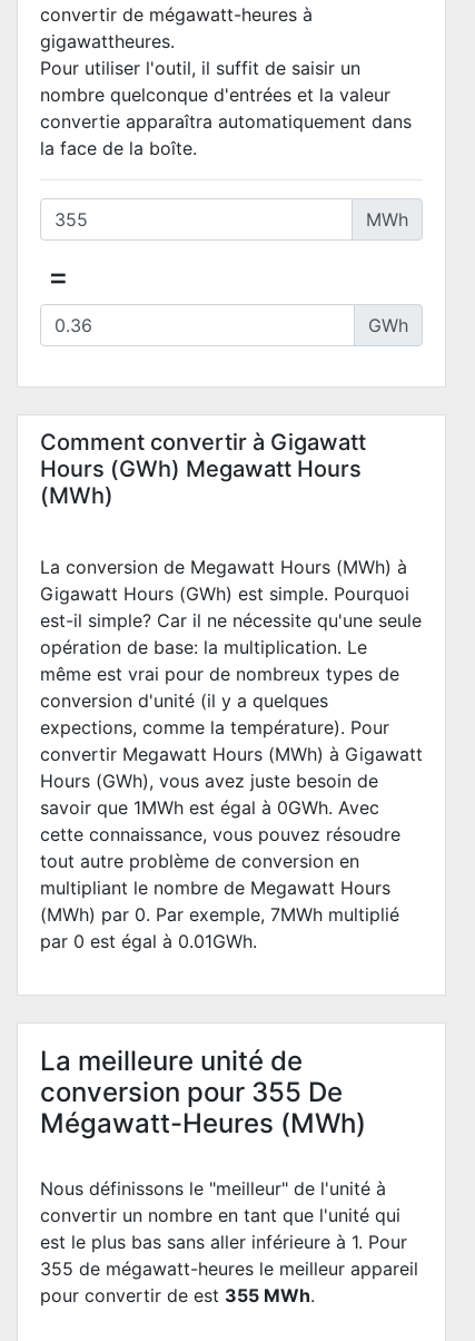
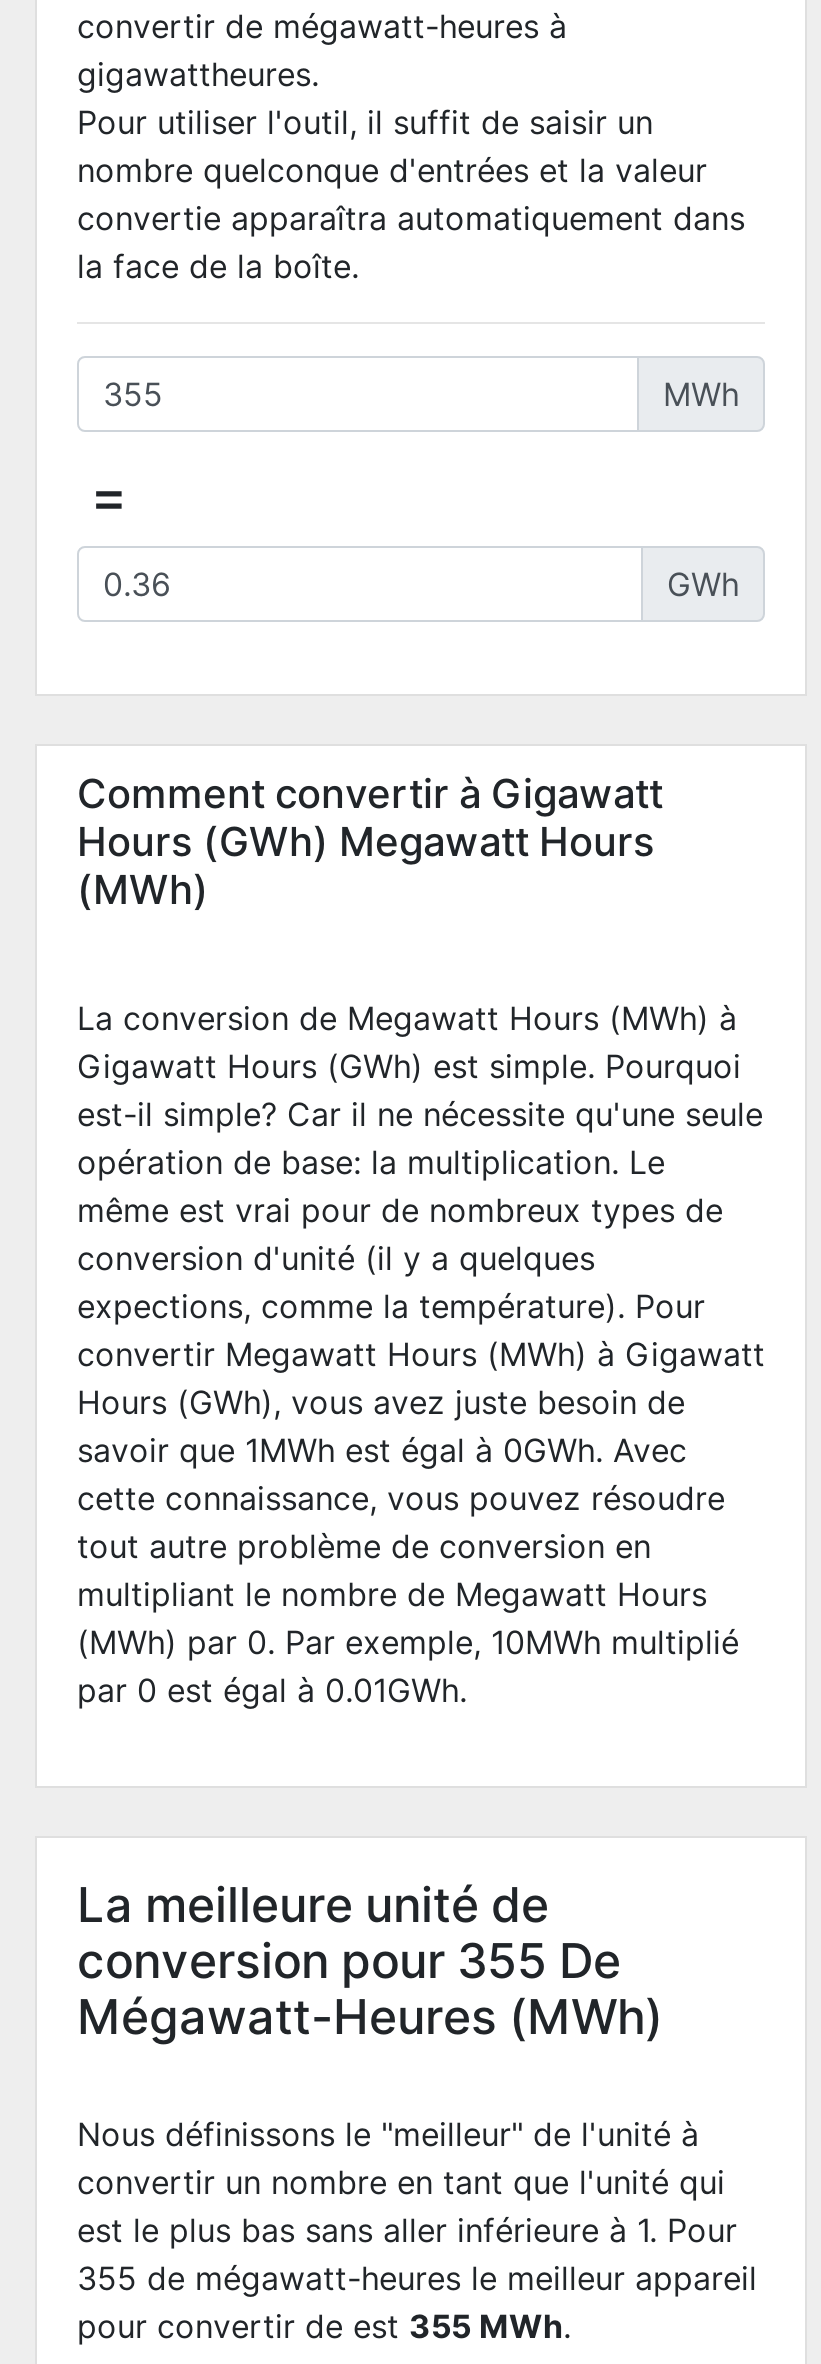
- (MWh) par 0. Par exemple, 7MWh multiplié
+ (MWh) par 0. Par exemple, 10MWh multiplié
